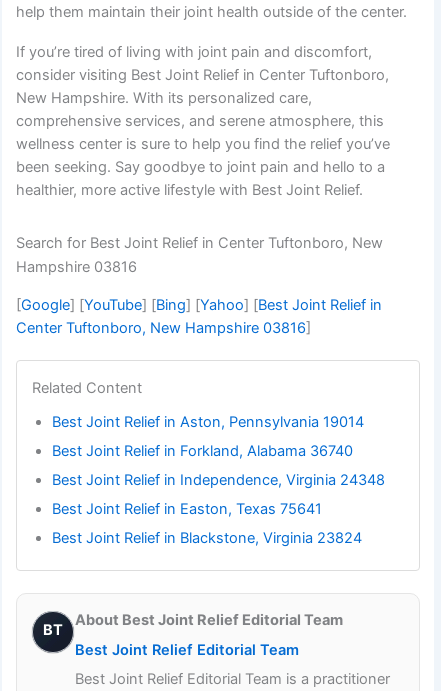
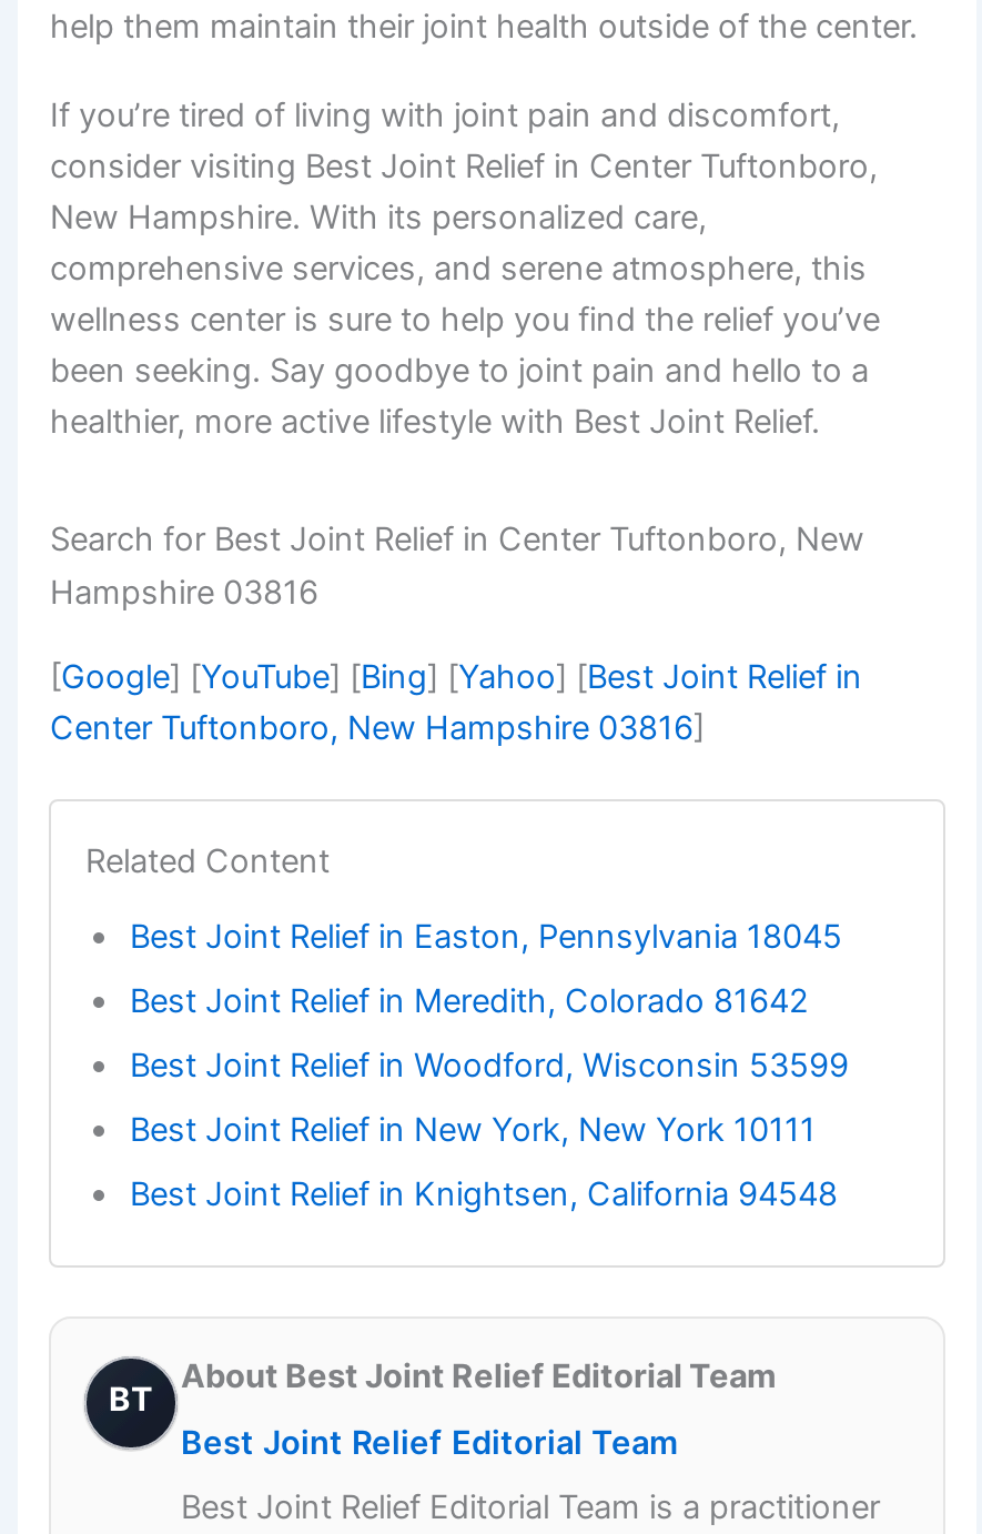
- Best Joint Relief in Aston, Pennsylvania 19014
+ Best Joint Relief in Easton, Pennsylvania 18045

- Best Joint Relief in Forkland, Alabama 36740
+ Best Joint Relief in Meredith, Colorado 81642

- Best Joint Relief in Independence, Virginia 24348
+ Best Joint Relief in Woodford, Wisconsin 53599

- Best Joint Relief in Easton, Texas 75641
+ Best Joint Relief in New York, New York 10111

- Best Joint Relief in Blackstone, Virginia 23824
+ Best Joint Relief in Knightsen, California 94548
